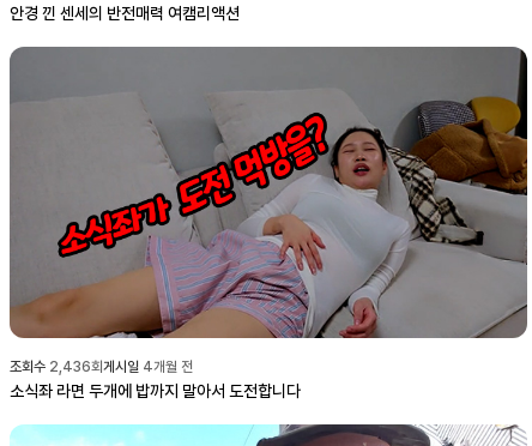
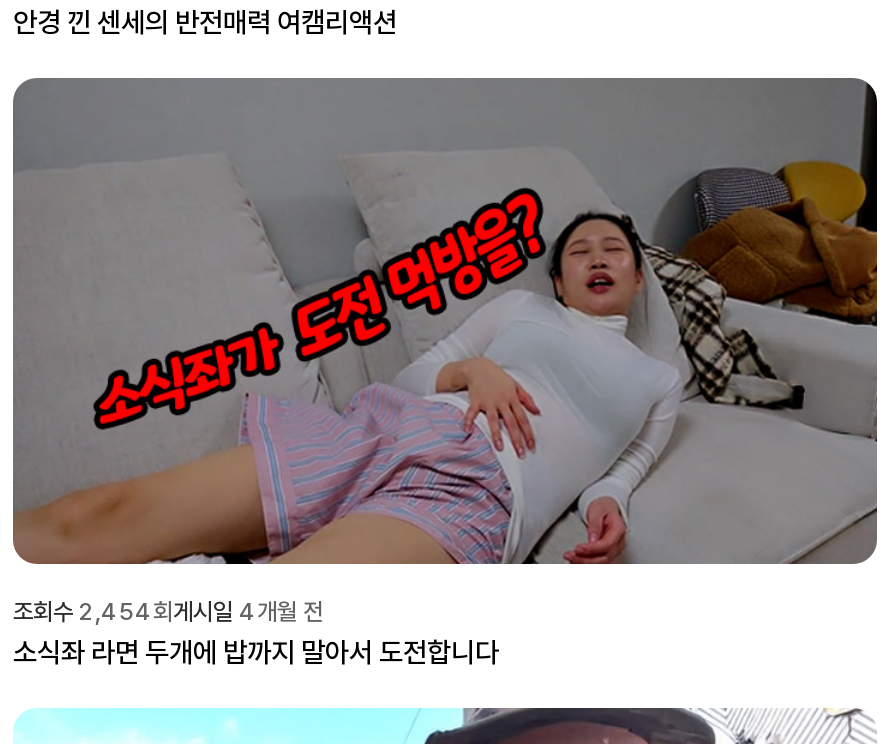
- 조회수 2,436 회게시일 4개월 전
+ 조회수 2,454 회게시일 4개월 전
